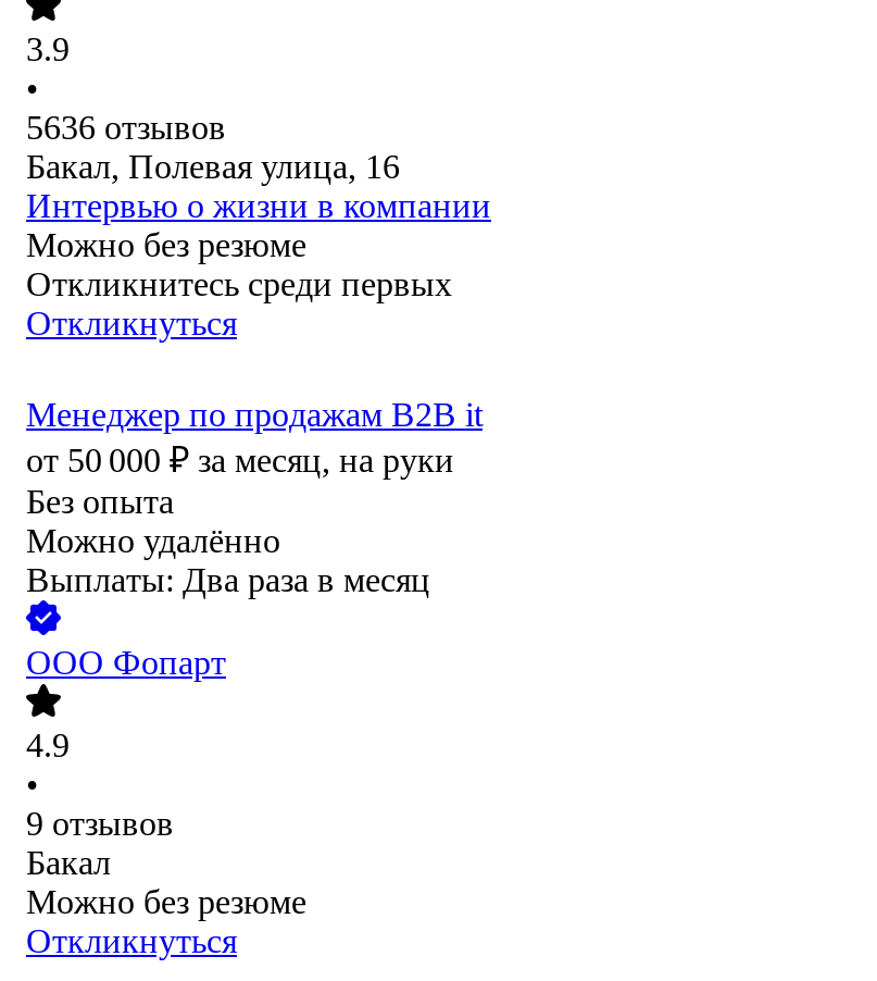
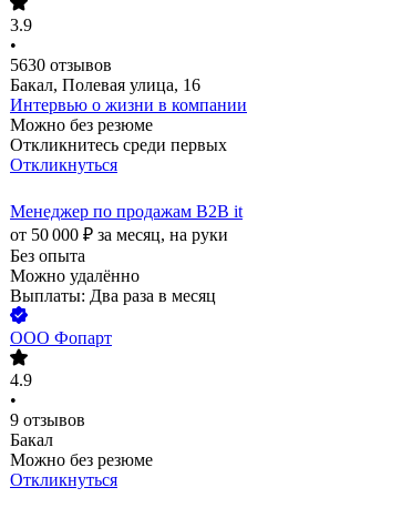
- 5636 отзывов
+ 5630 отзывов
